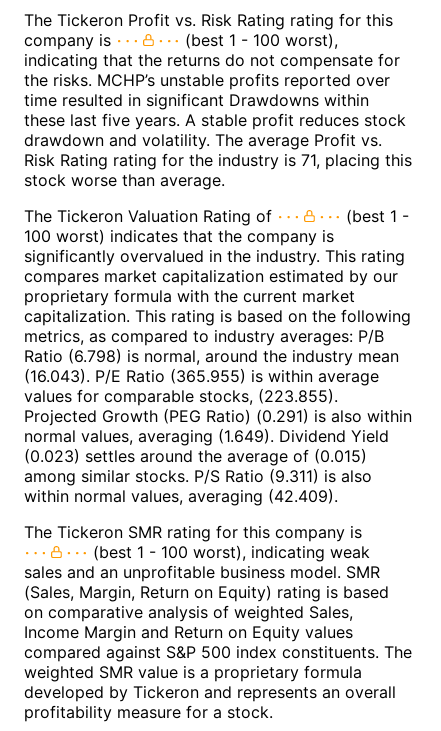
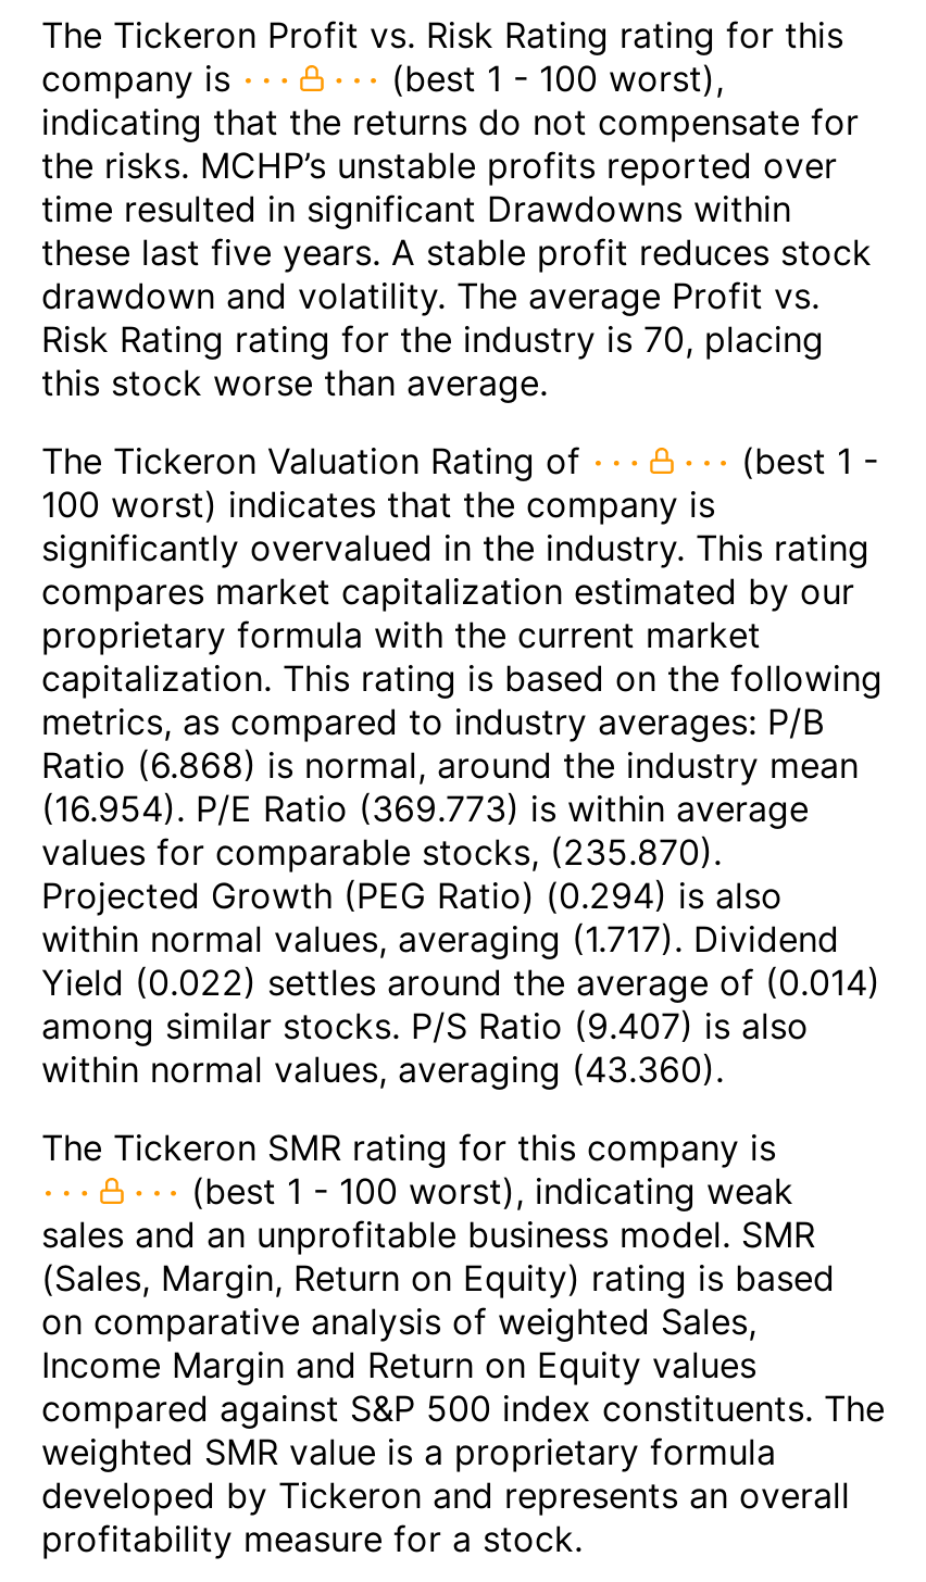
- Risk Rating rating for the industry is 71, placing this
- stock worse than average.
+ Risk Rating rating for the industry is 70, placing
+ this stock worse than average.

- Ratio (6.798) is normal, around the industry mean
- (16.043). P/E Ratio (365.955) is within average
- values for comparable stocks, (223.855).
- Projected Growth (PEG Ratio) (0.291) is also within
- normal values, averaging (1.649). Dividend Yield
- (0.023) settles around the average of (0.015)
- among similar stocks. P/S Ratio (9.311) is also
- within normal values, averaging (42.409).
+ Ratio (6.868) is normal, around the industry mean
+ (16.954). P/E Ratio (369.773) is within average
+ values for comparable stocks, (235.870).
+ Projected Growth (PEG Ratio) (0.294) is also
+ within normal values, averaging (1.717). Dividend
+ Yield (0.022) settles around the average of (0.014)
+ among similar stocks. P/S Ratio (9.407) is also
+ within normal values, averaging (43.360).
